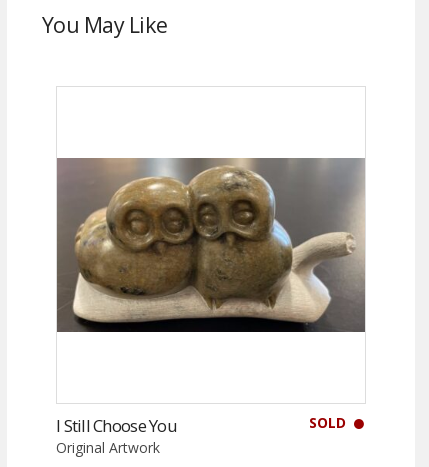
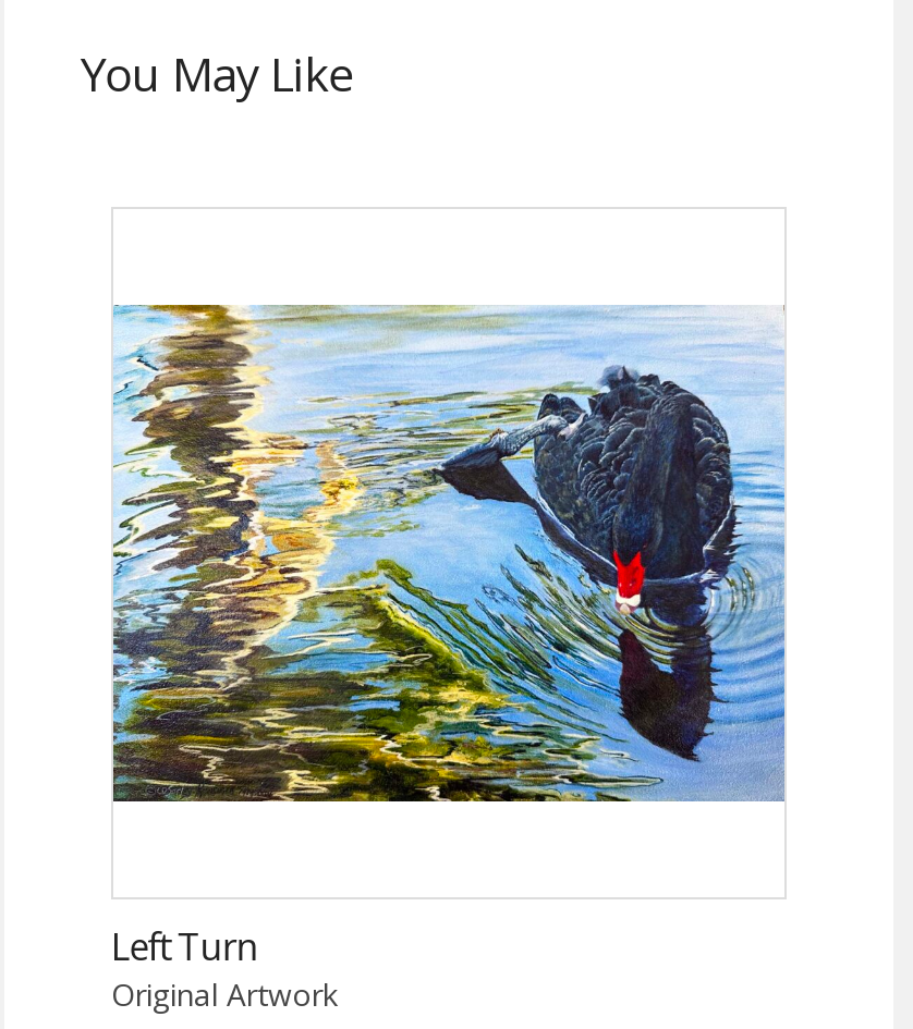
- [image]
+ [image]

- SOLD
- I Still Choose You
+ Left Turn
